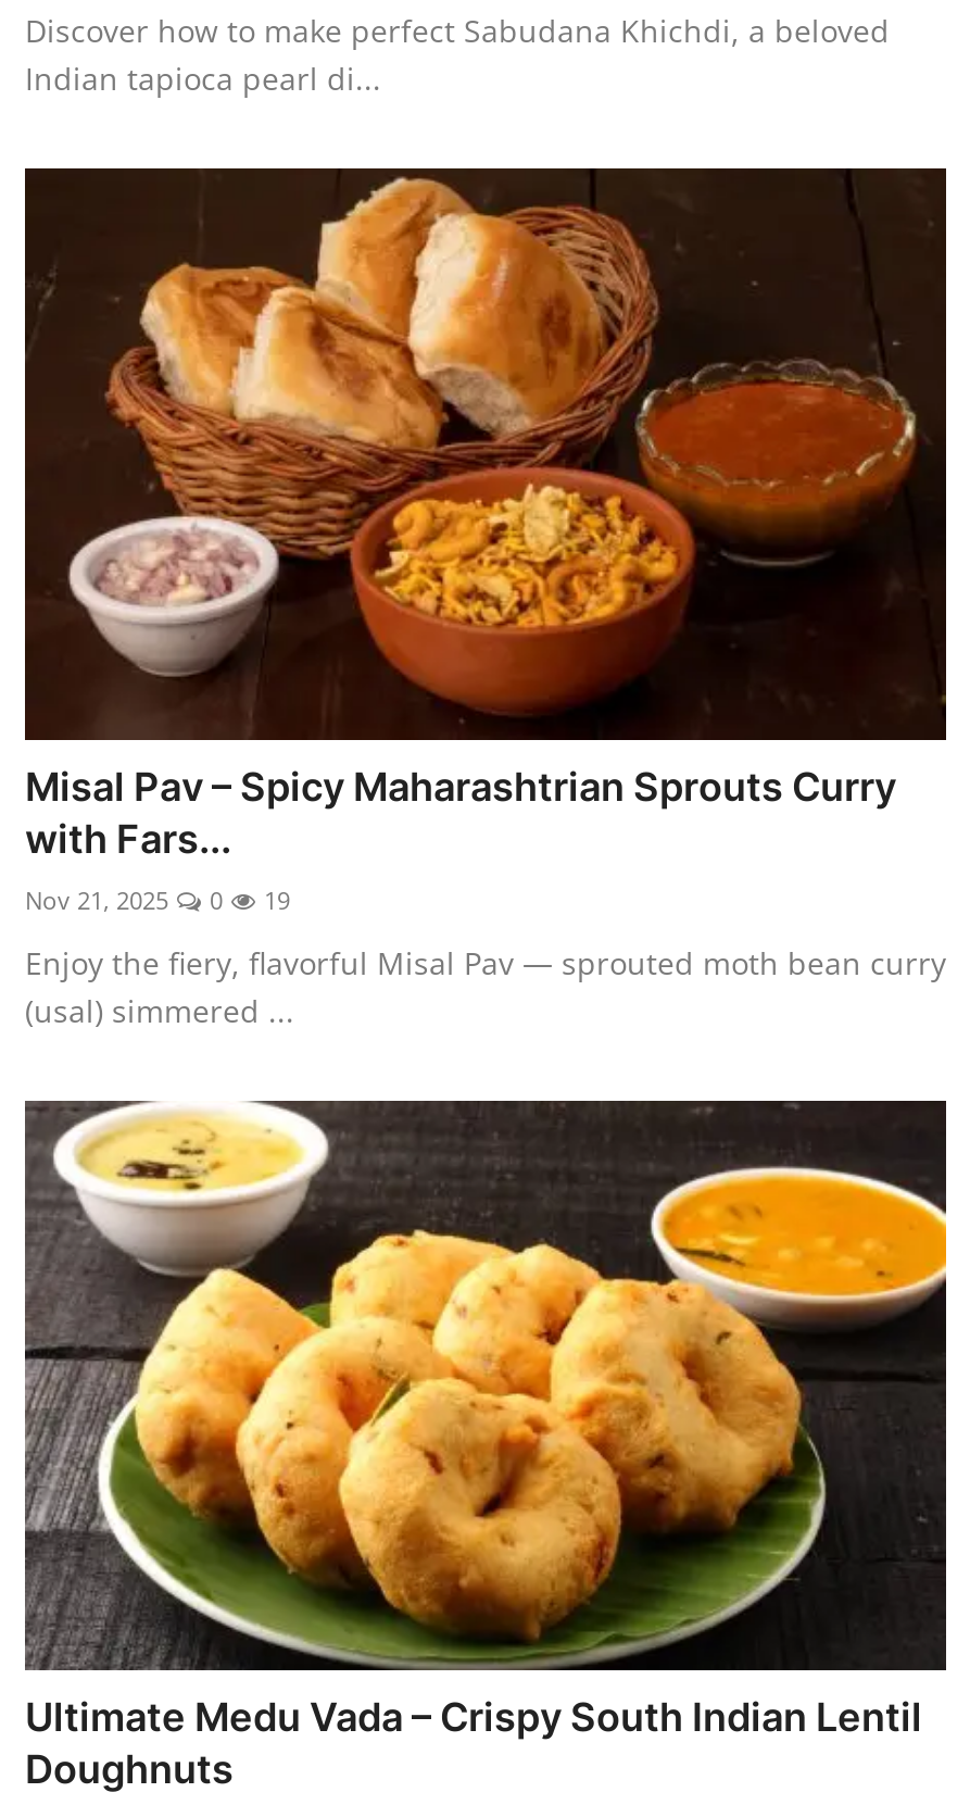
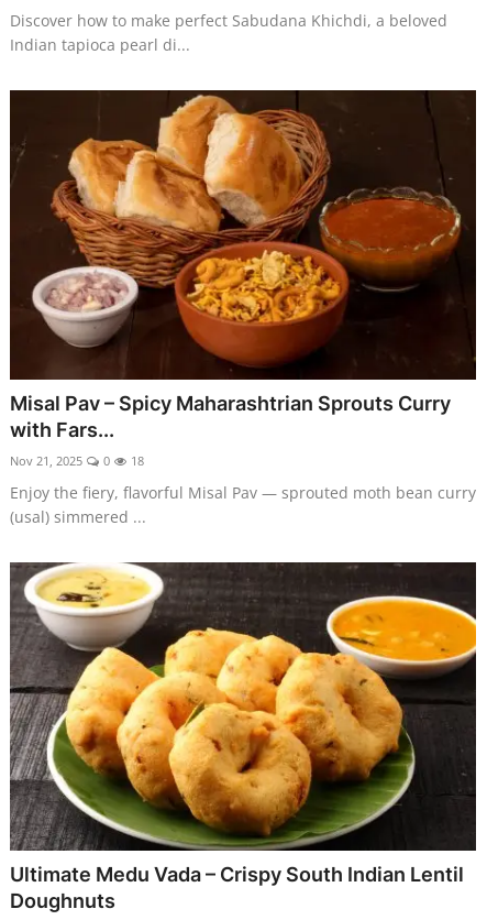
- Nov 21, 2025 0 19
+ Nov 21, 2025 0 18
